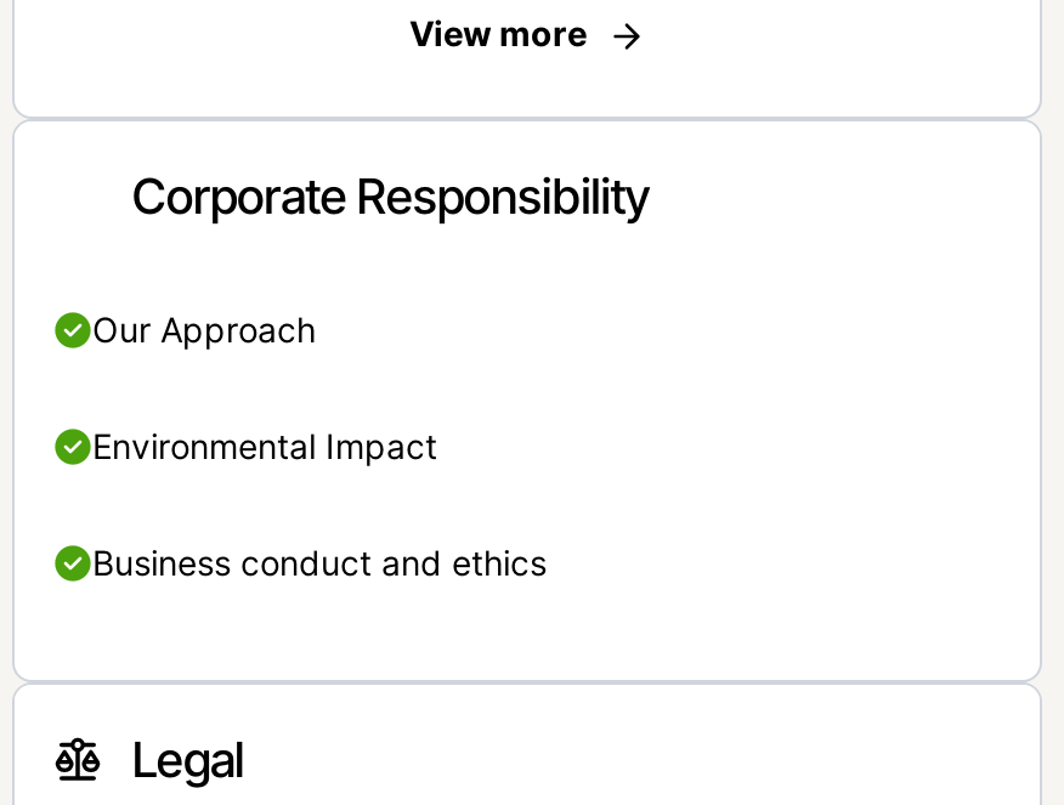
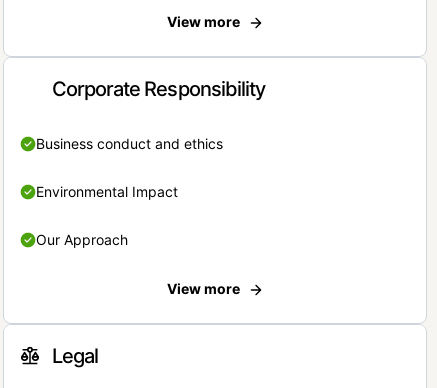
moved down: Environmental Impact | Our Approach

moved up: Business conduct and ethics

+ View more
